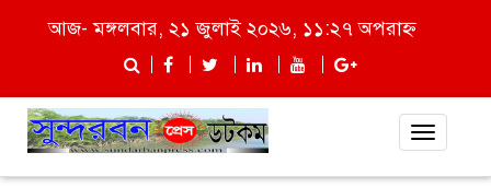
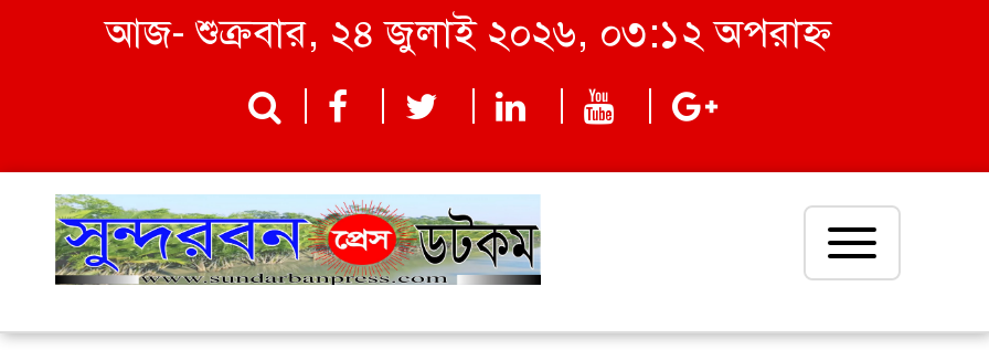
- আজ- মঙ্গলবার, ২১ জুলাই ২০২৬, ১১:২৭ অপরাহ্ন
+ আজ- শুক্রবার, ২৪ জুলাই ২০২৬, ০৩:১২ অপরাহ্ন
